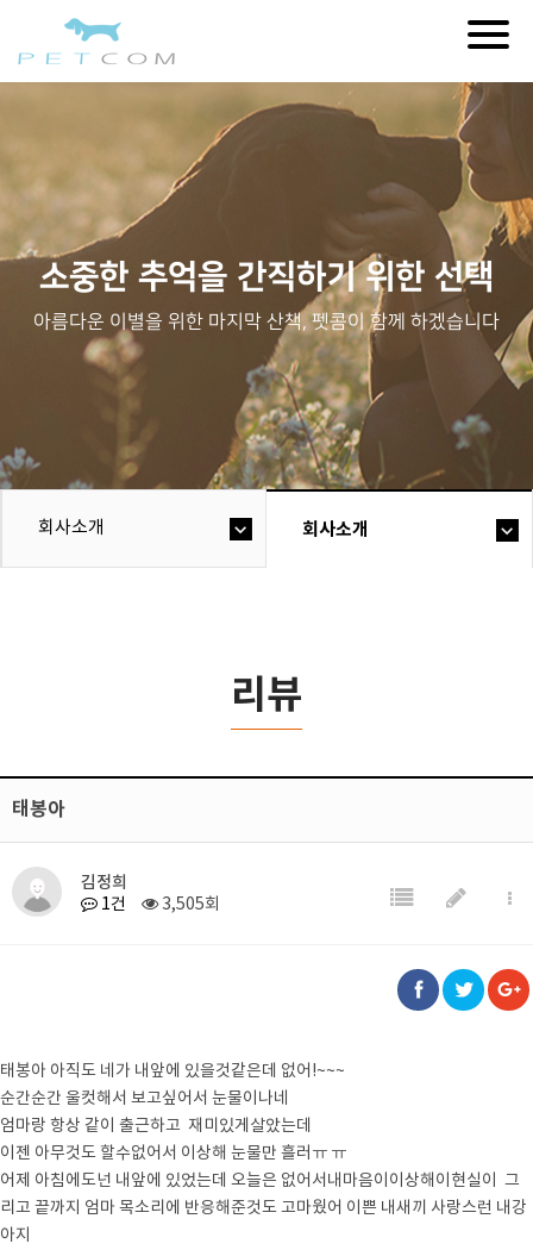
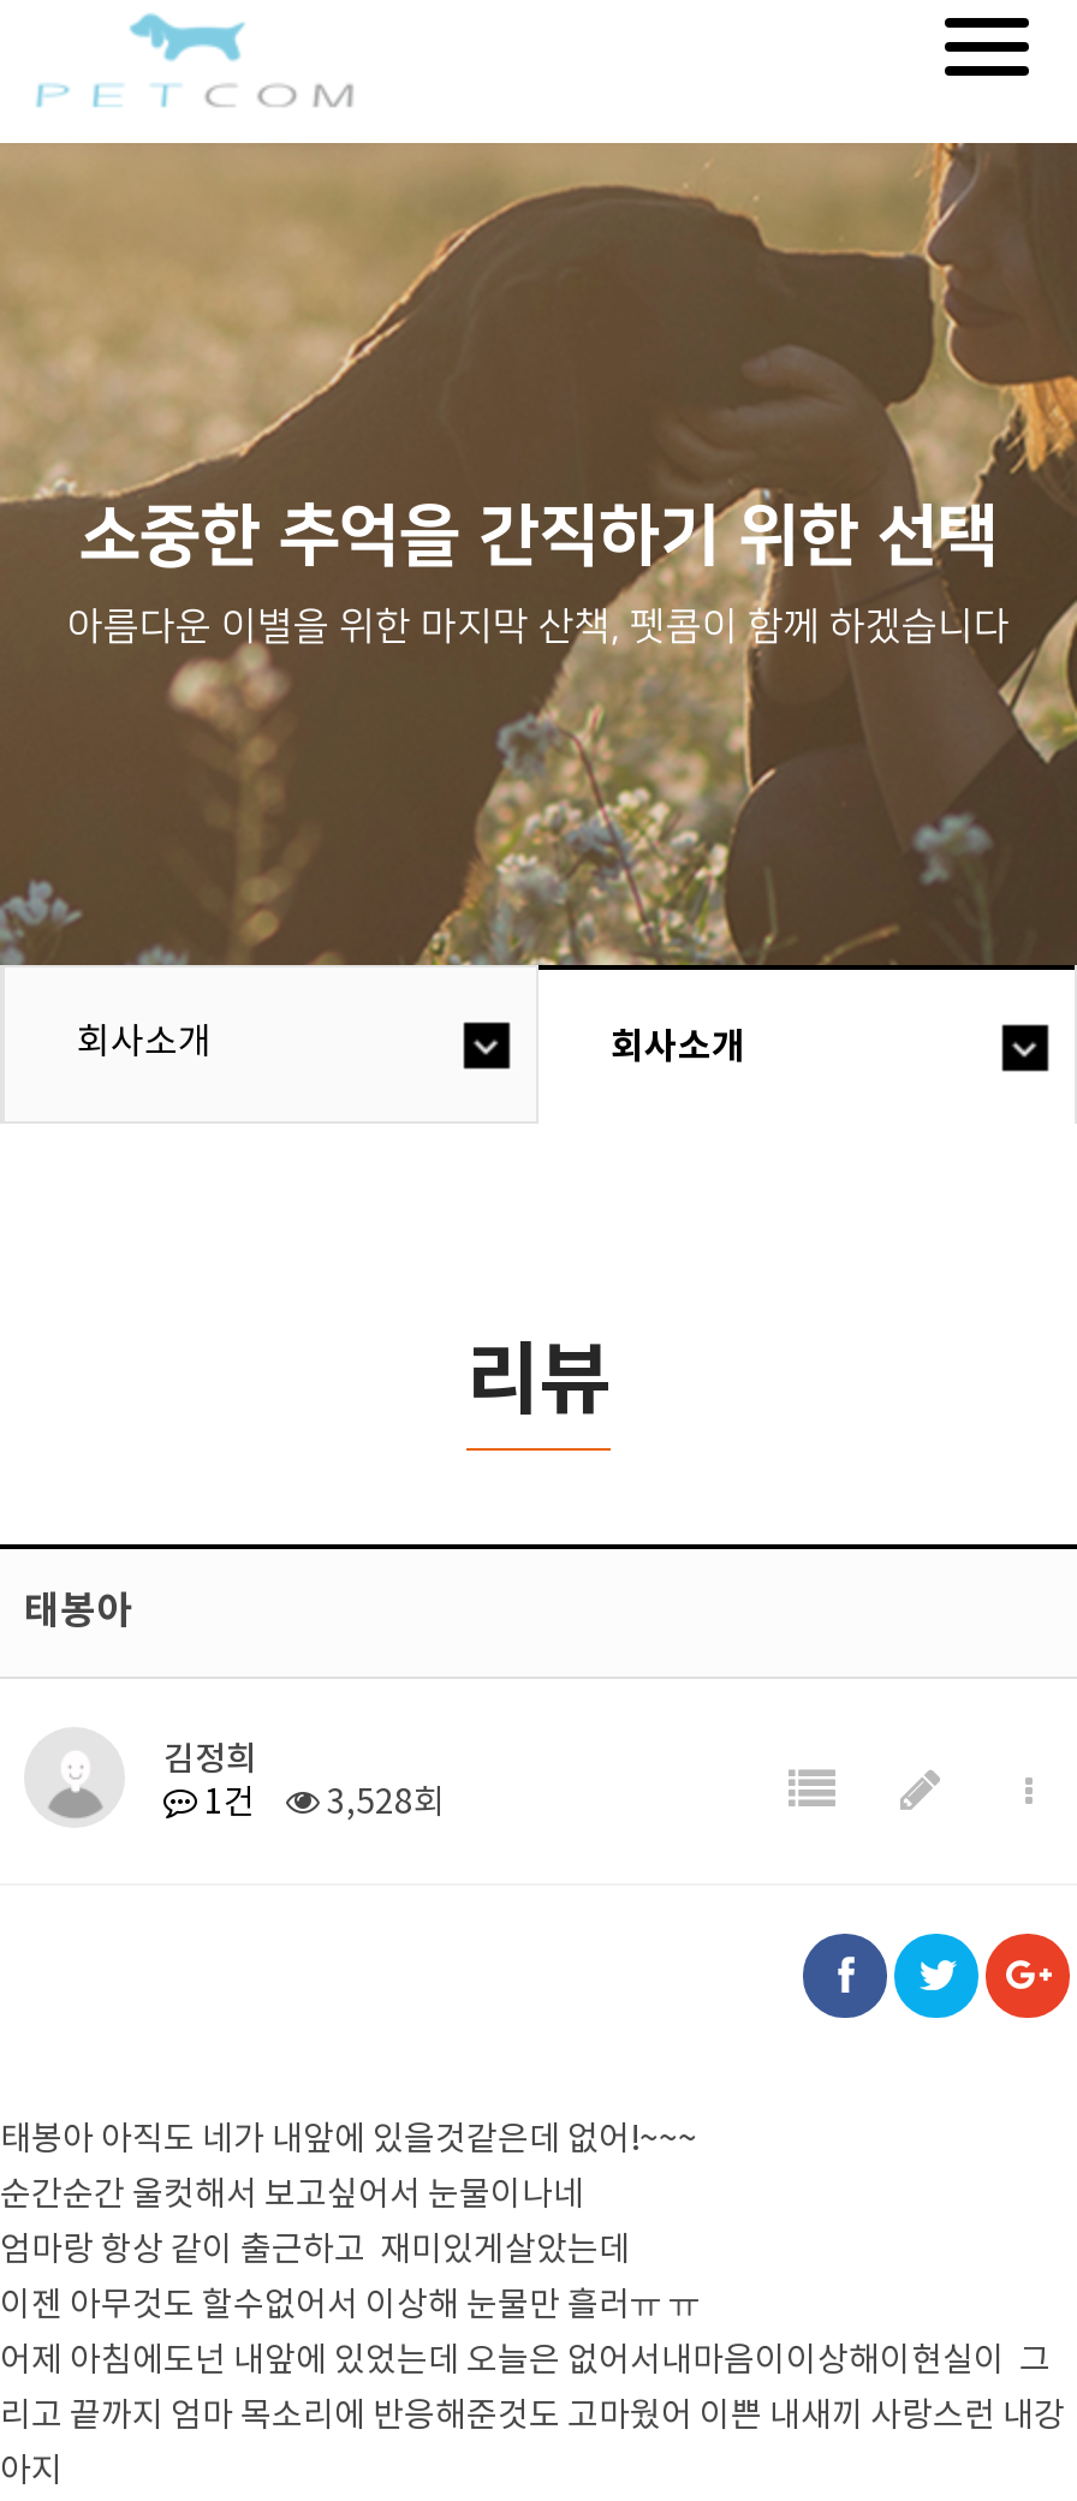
- 1건 3,505회
+ 1건 3,528회
